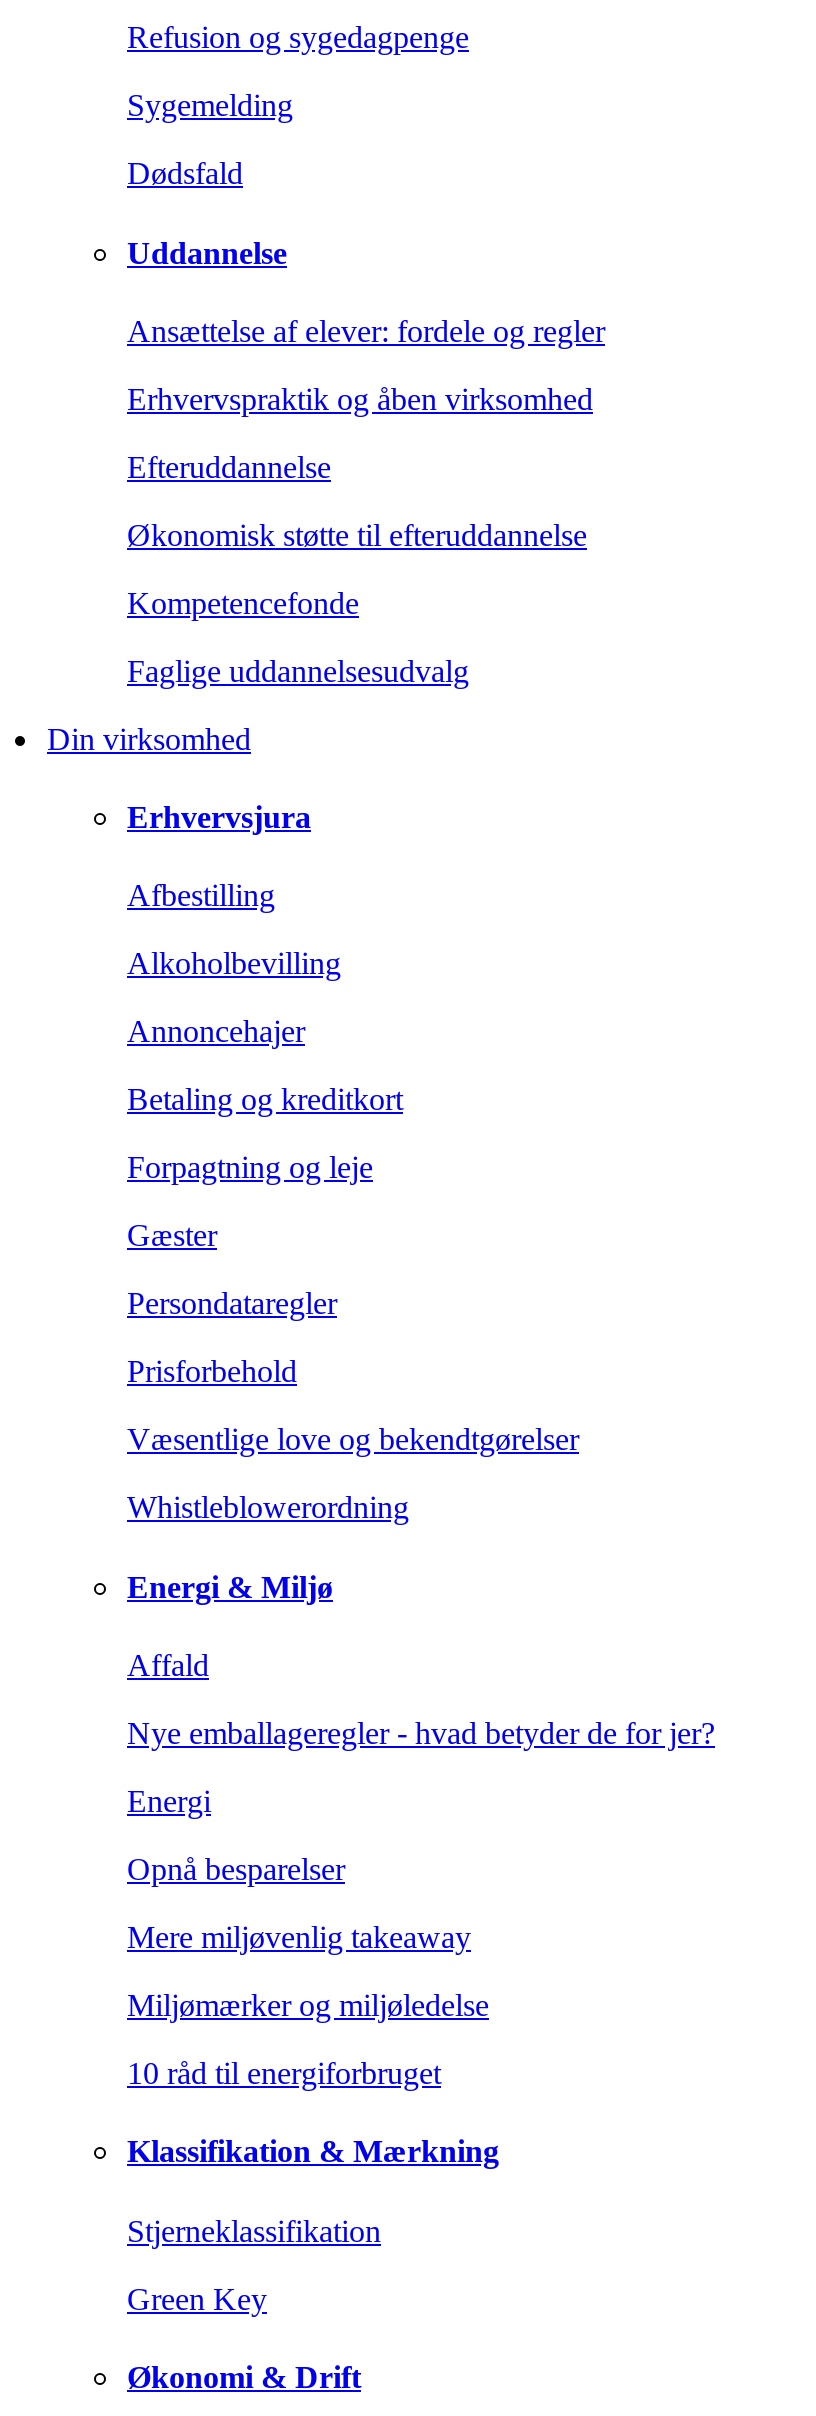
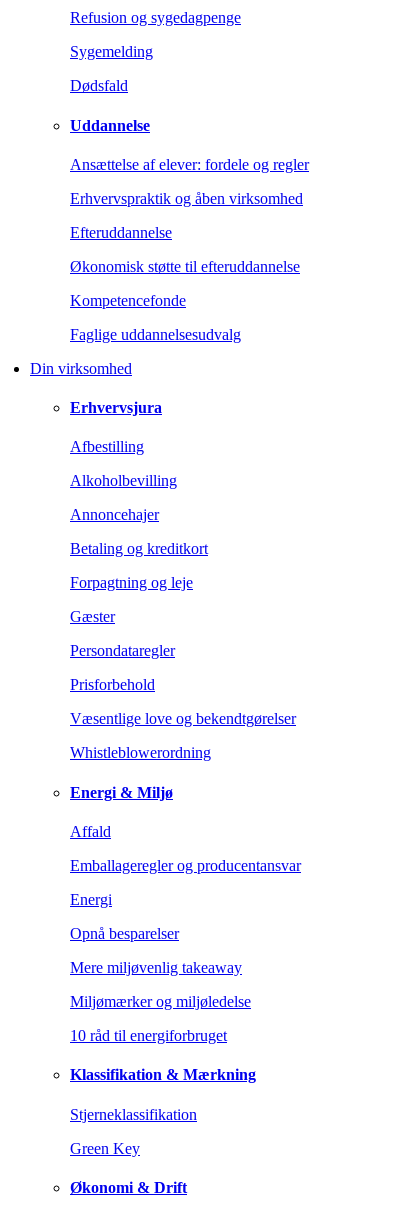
- Nye emballageregler - hvad betyder de for jer?
+ Emballageregler og producentansvar
